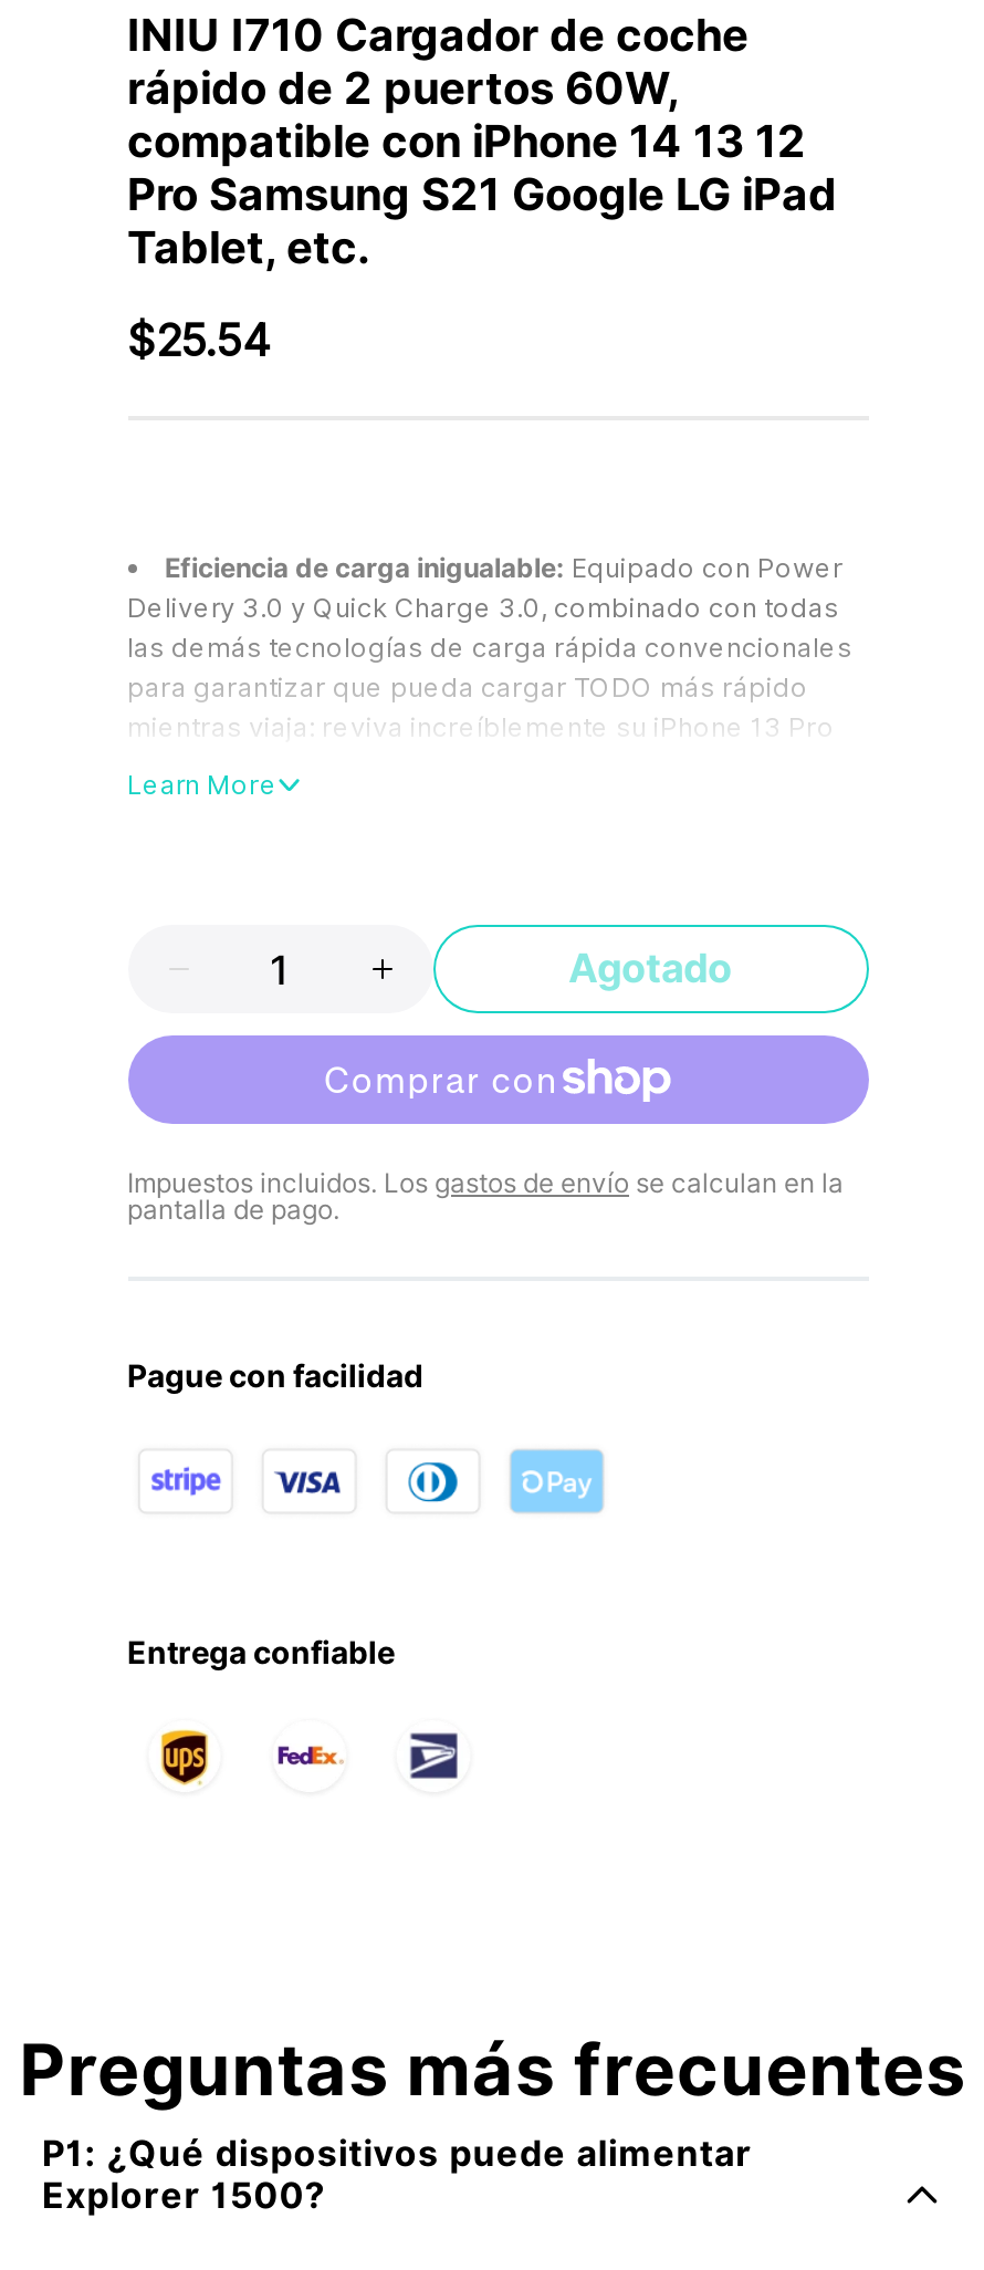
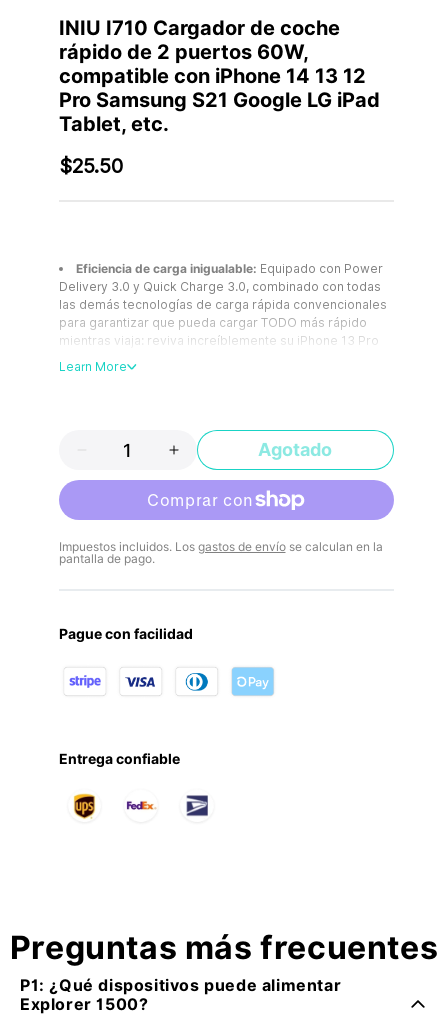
- $25.54
+ $25.50
